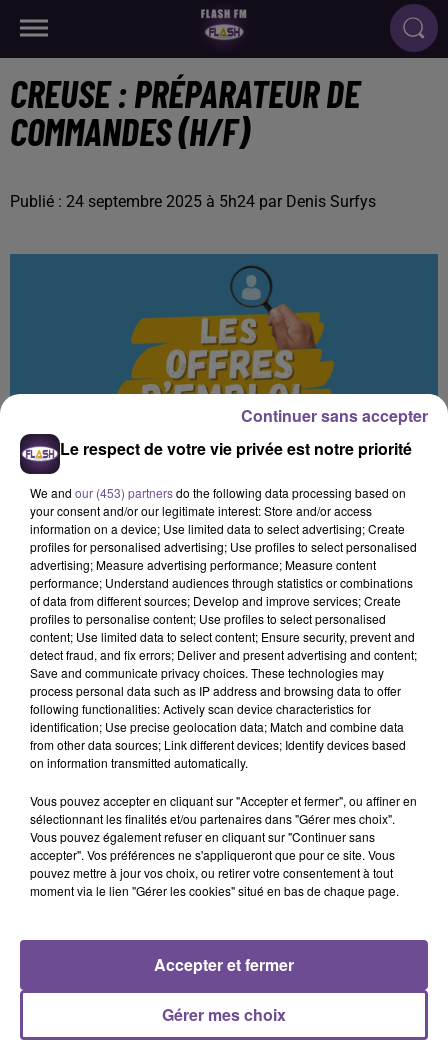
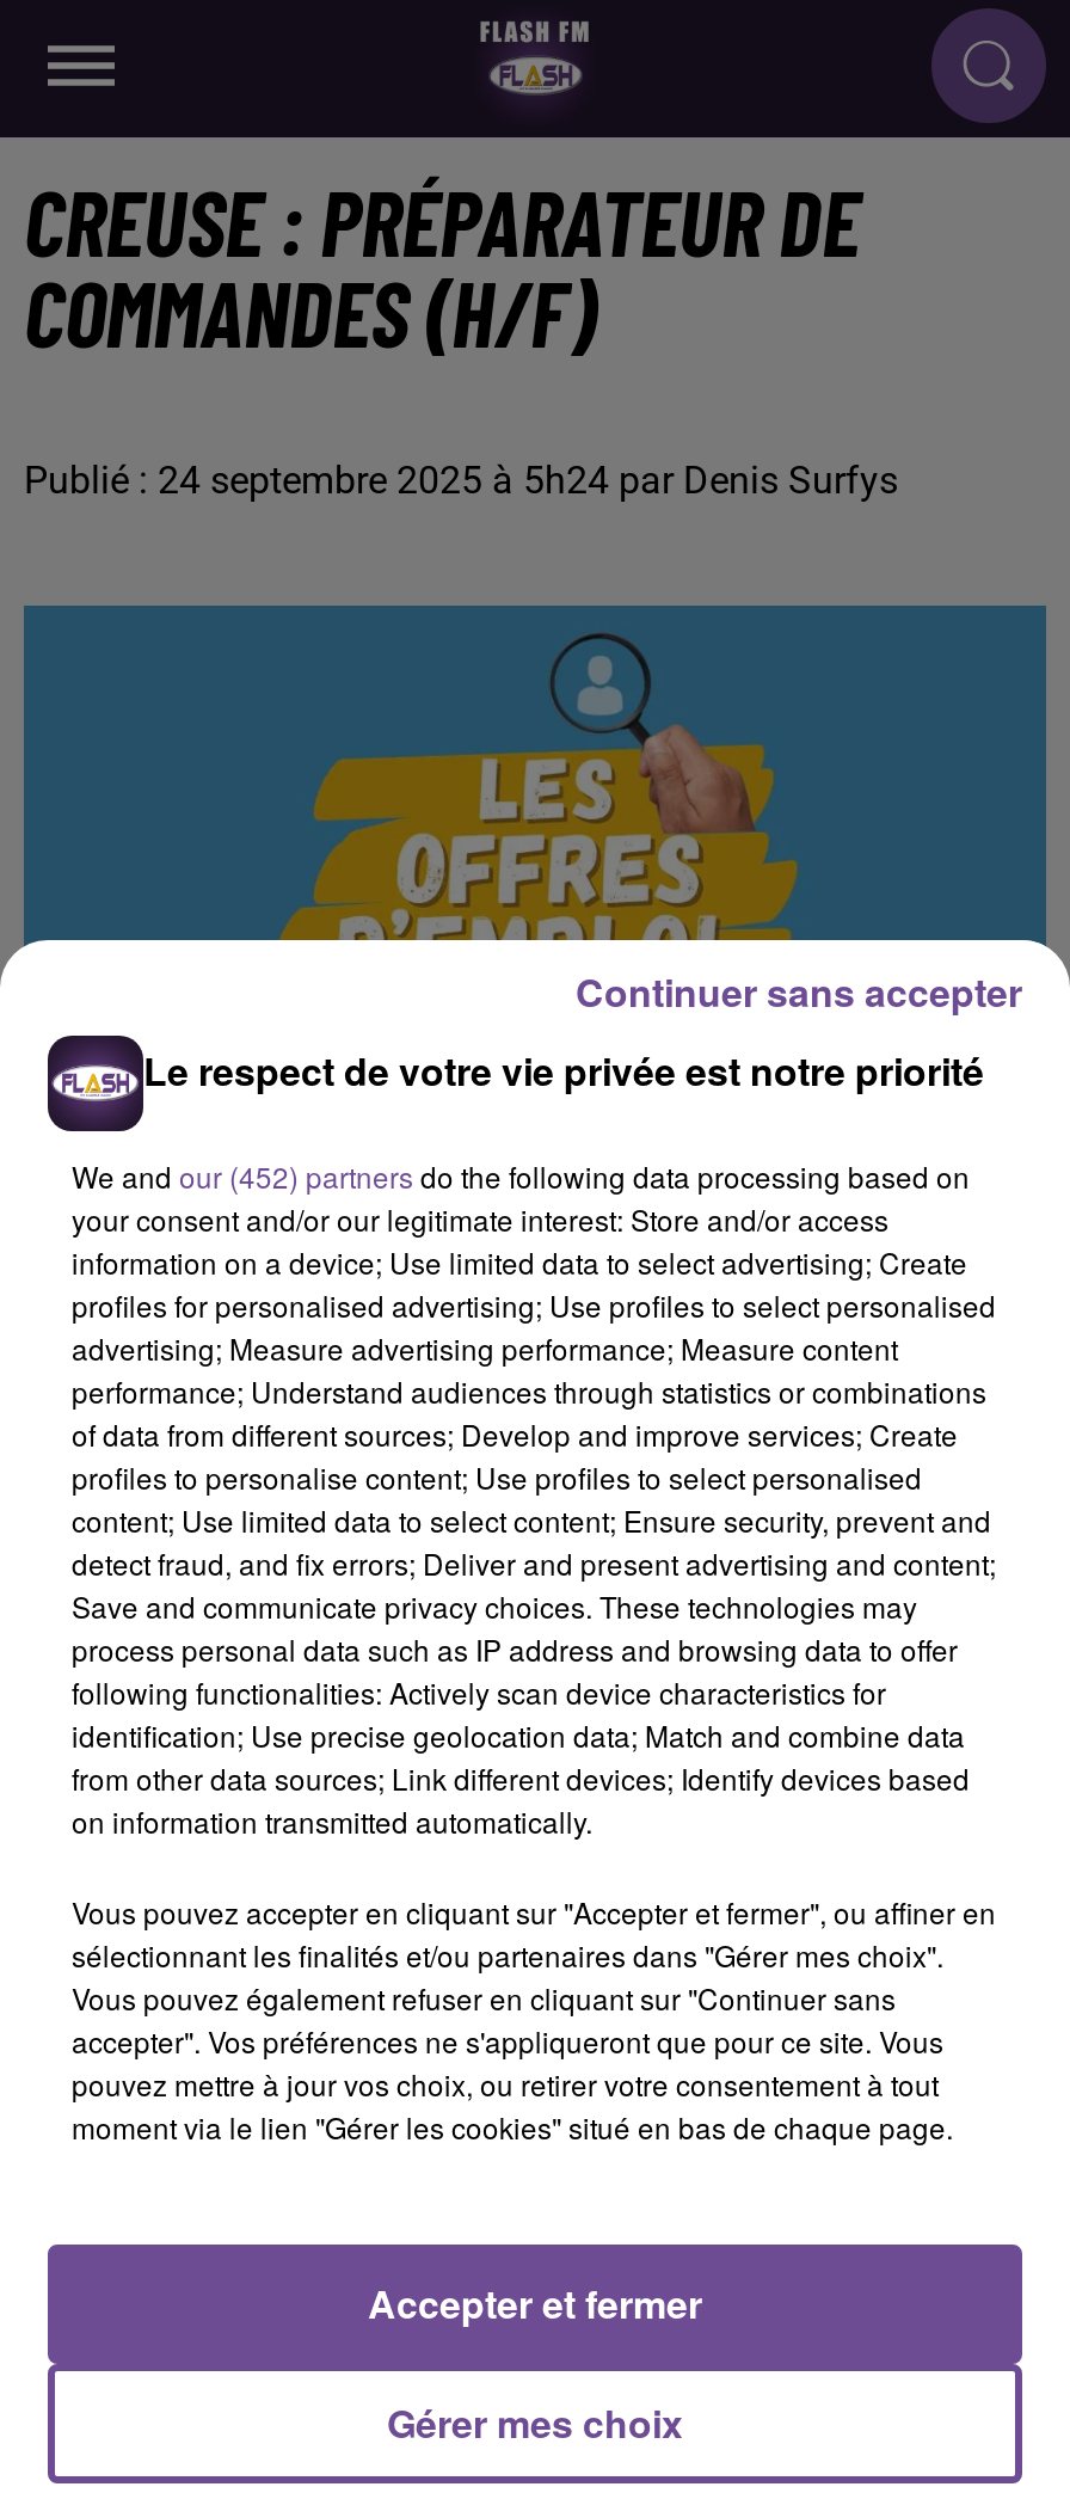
- We and our (453) partners do the following data processing based on
+ We and our (452) partners do the following data processing based on
